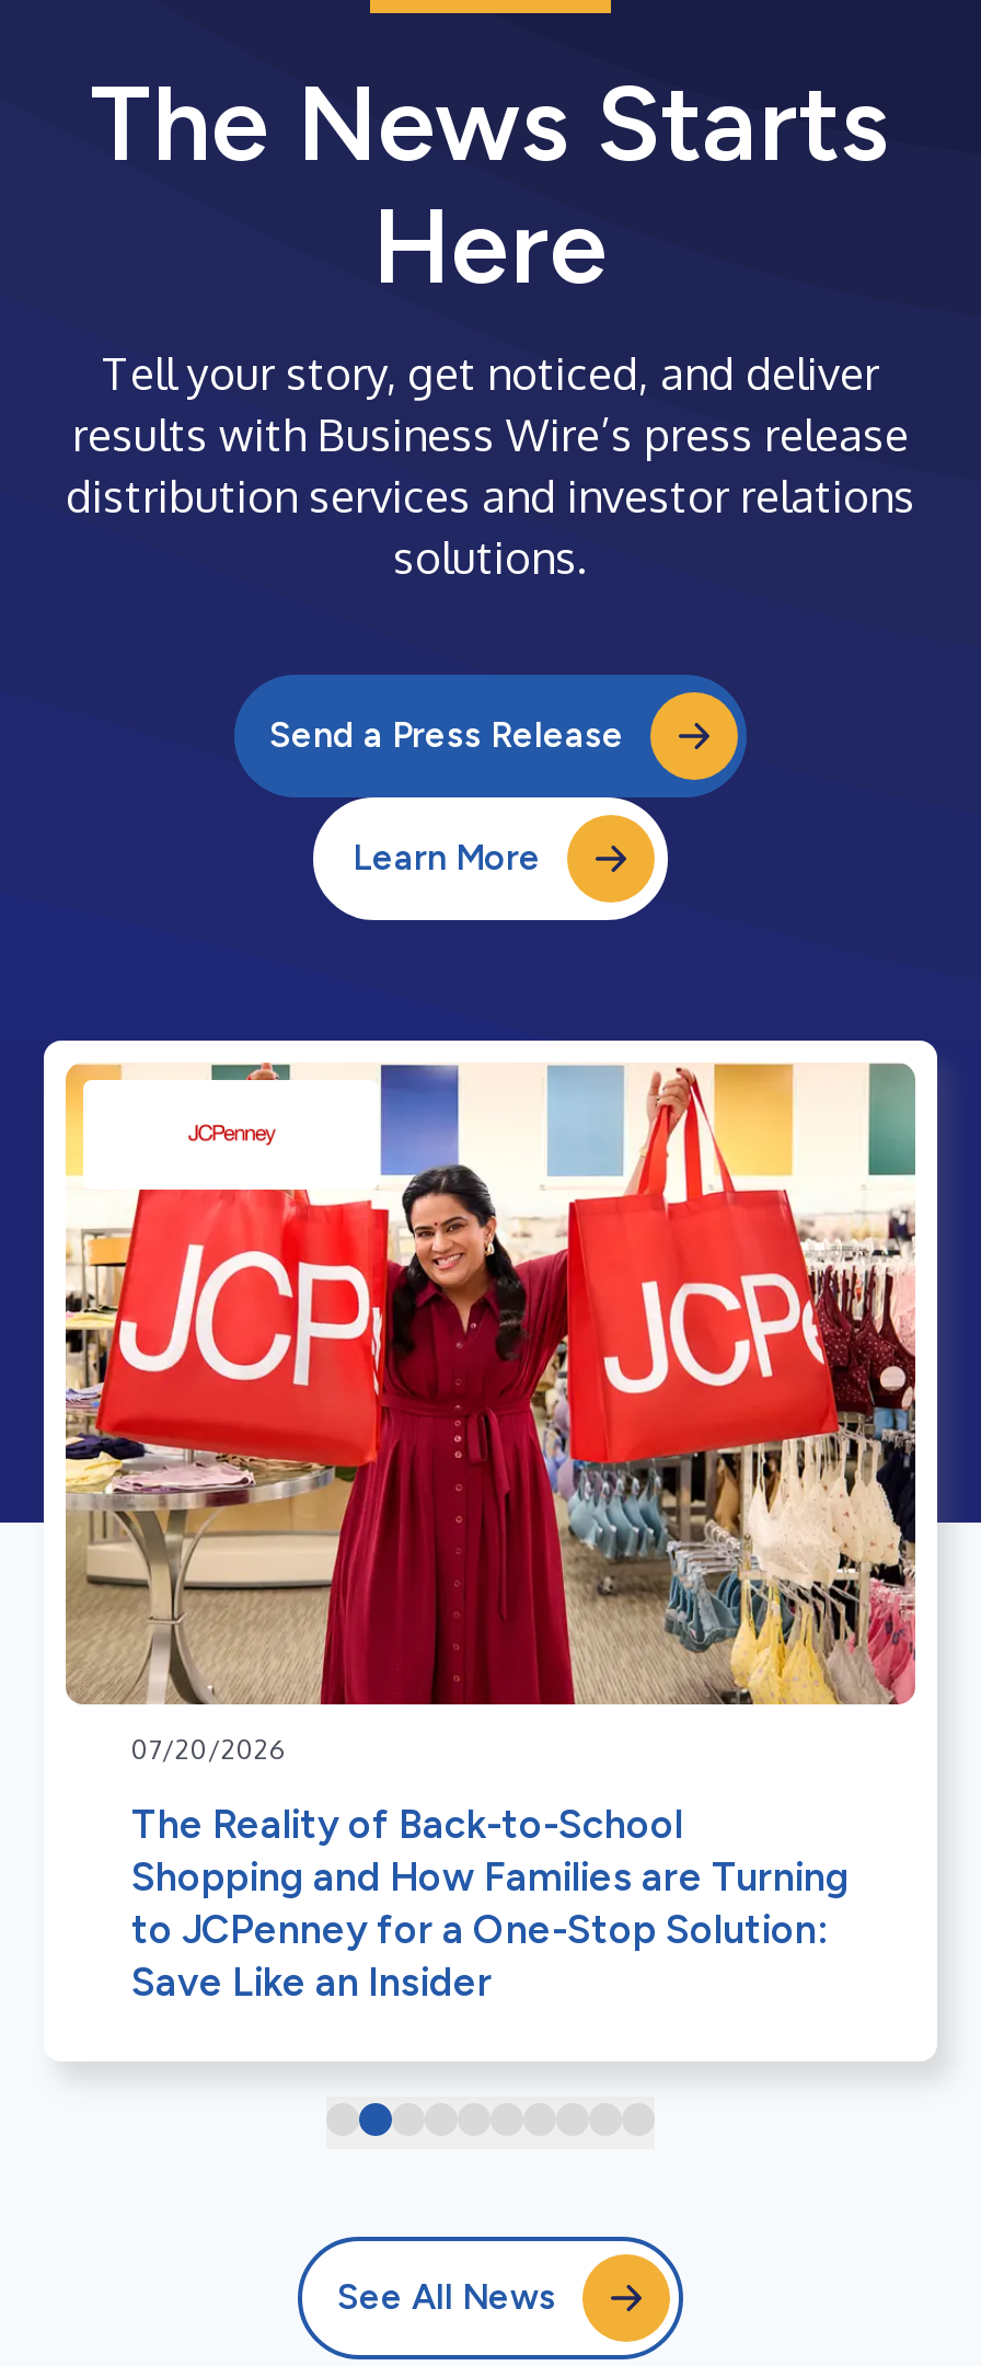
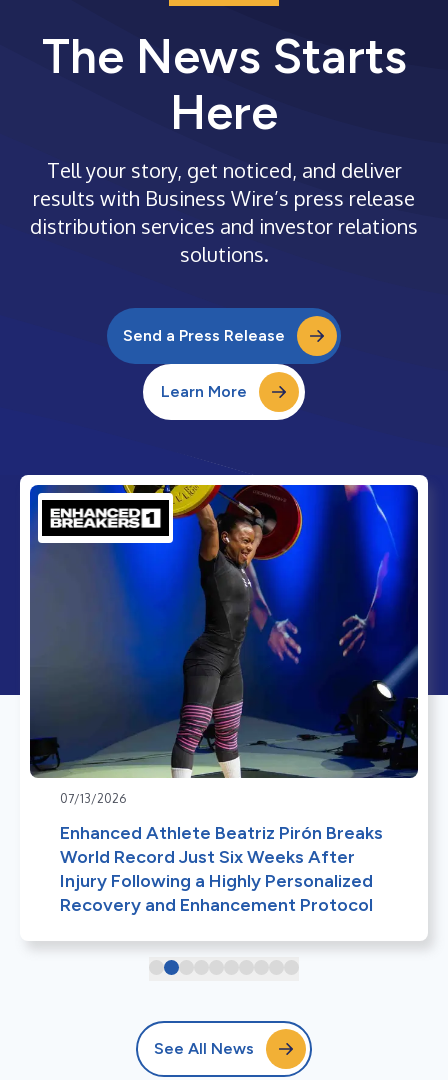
- [image]
- 07/20/2026
+ [image]
+ 07/13/2026

- The Reality of Back-to-School
- Shopping and How Families are Turning
- to JCPenney for a One-Stop Solution:
- Save Like an Insider
+ Enhanced Athlete Beatriz Pirón Breaks
+ World Record Just Six Weeks After
+ Injury Following a Highly Personalized
+ Recovery and Enhancement Protocol
